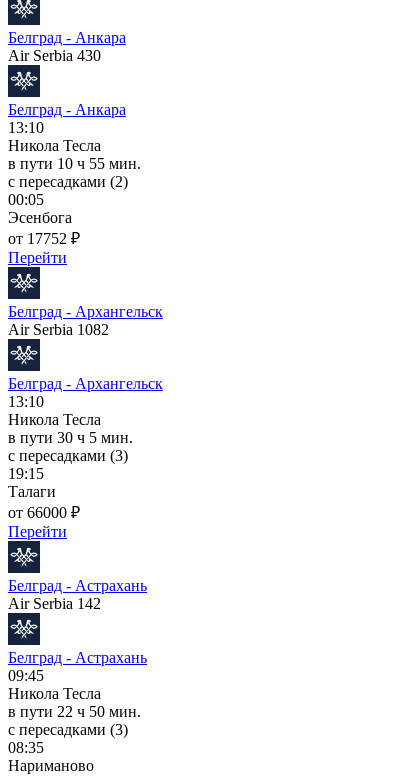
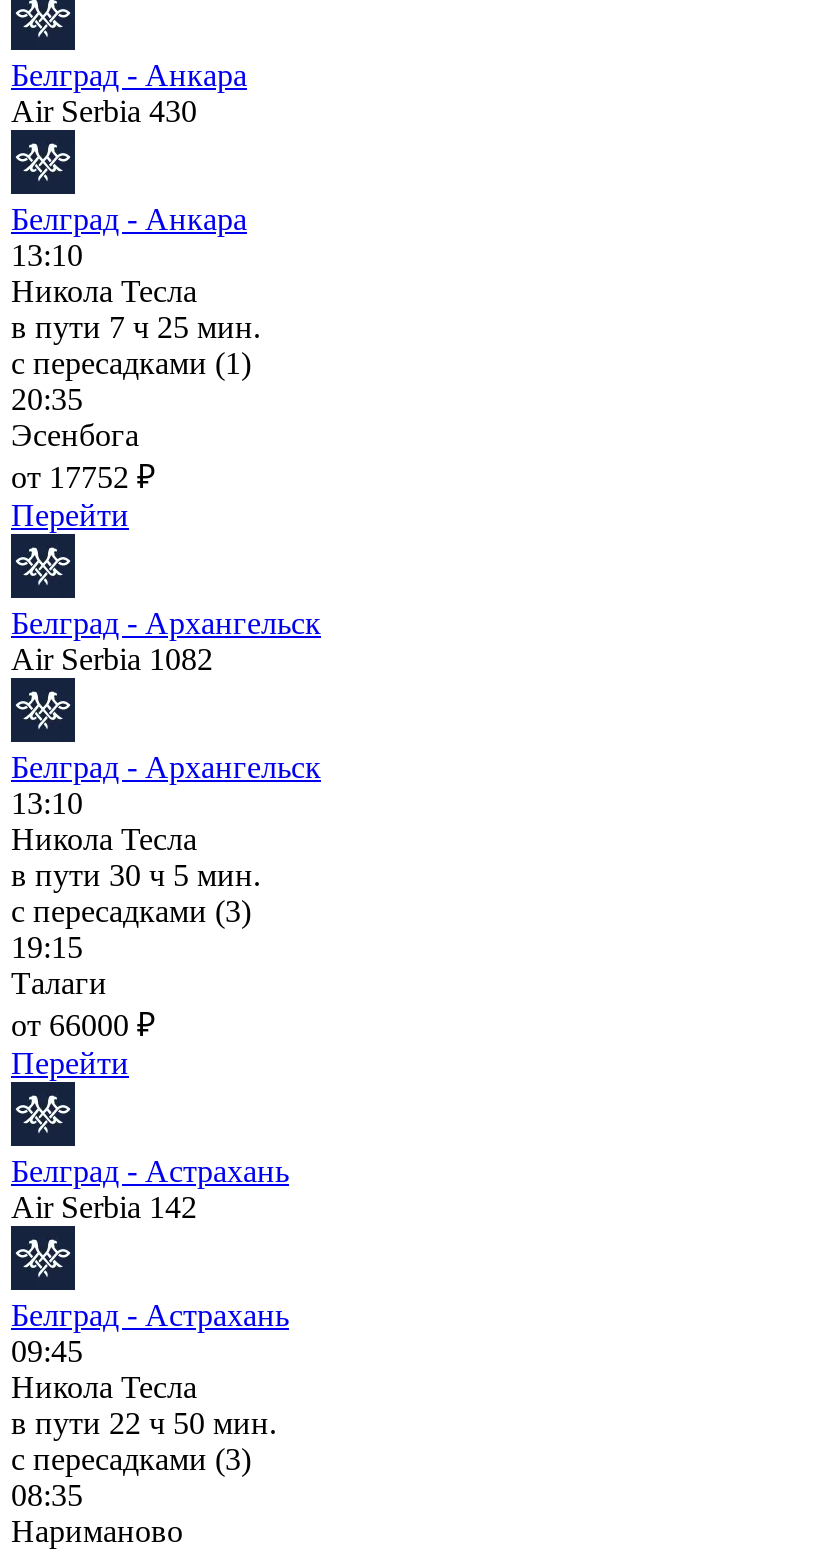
- в пути 10 ч 55 мин.
+ в пути 7 ч 25 мин.

- с пересадками (2)
+ с пересадками (1)

- 00:05
+ 20:35
